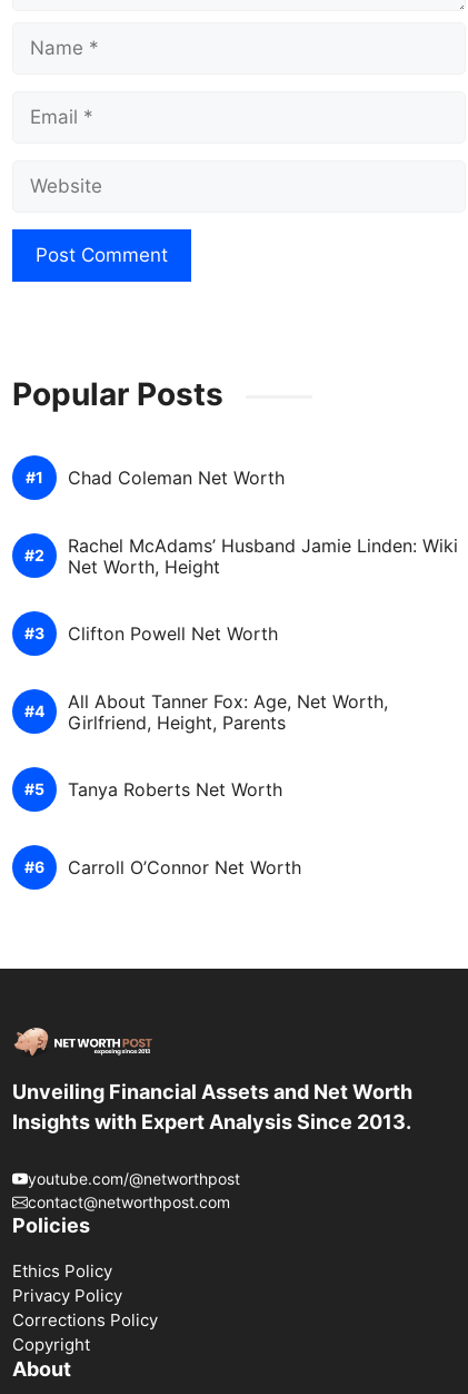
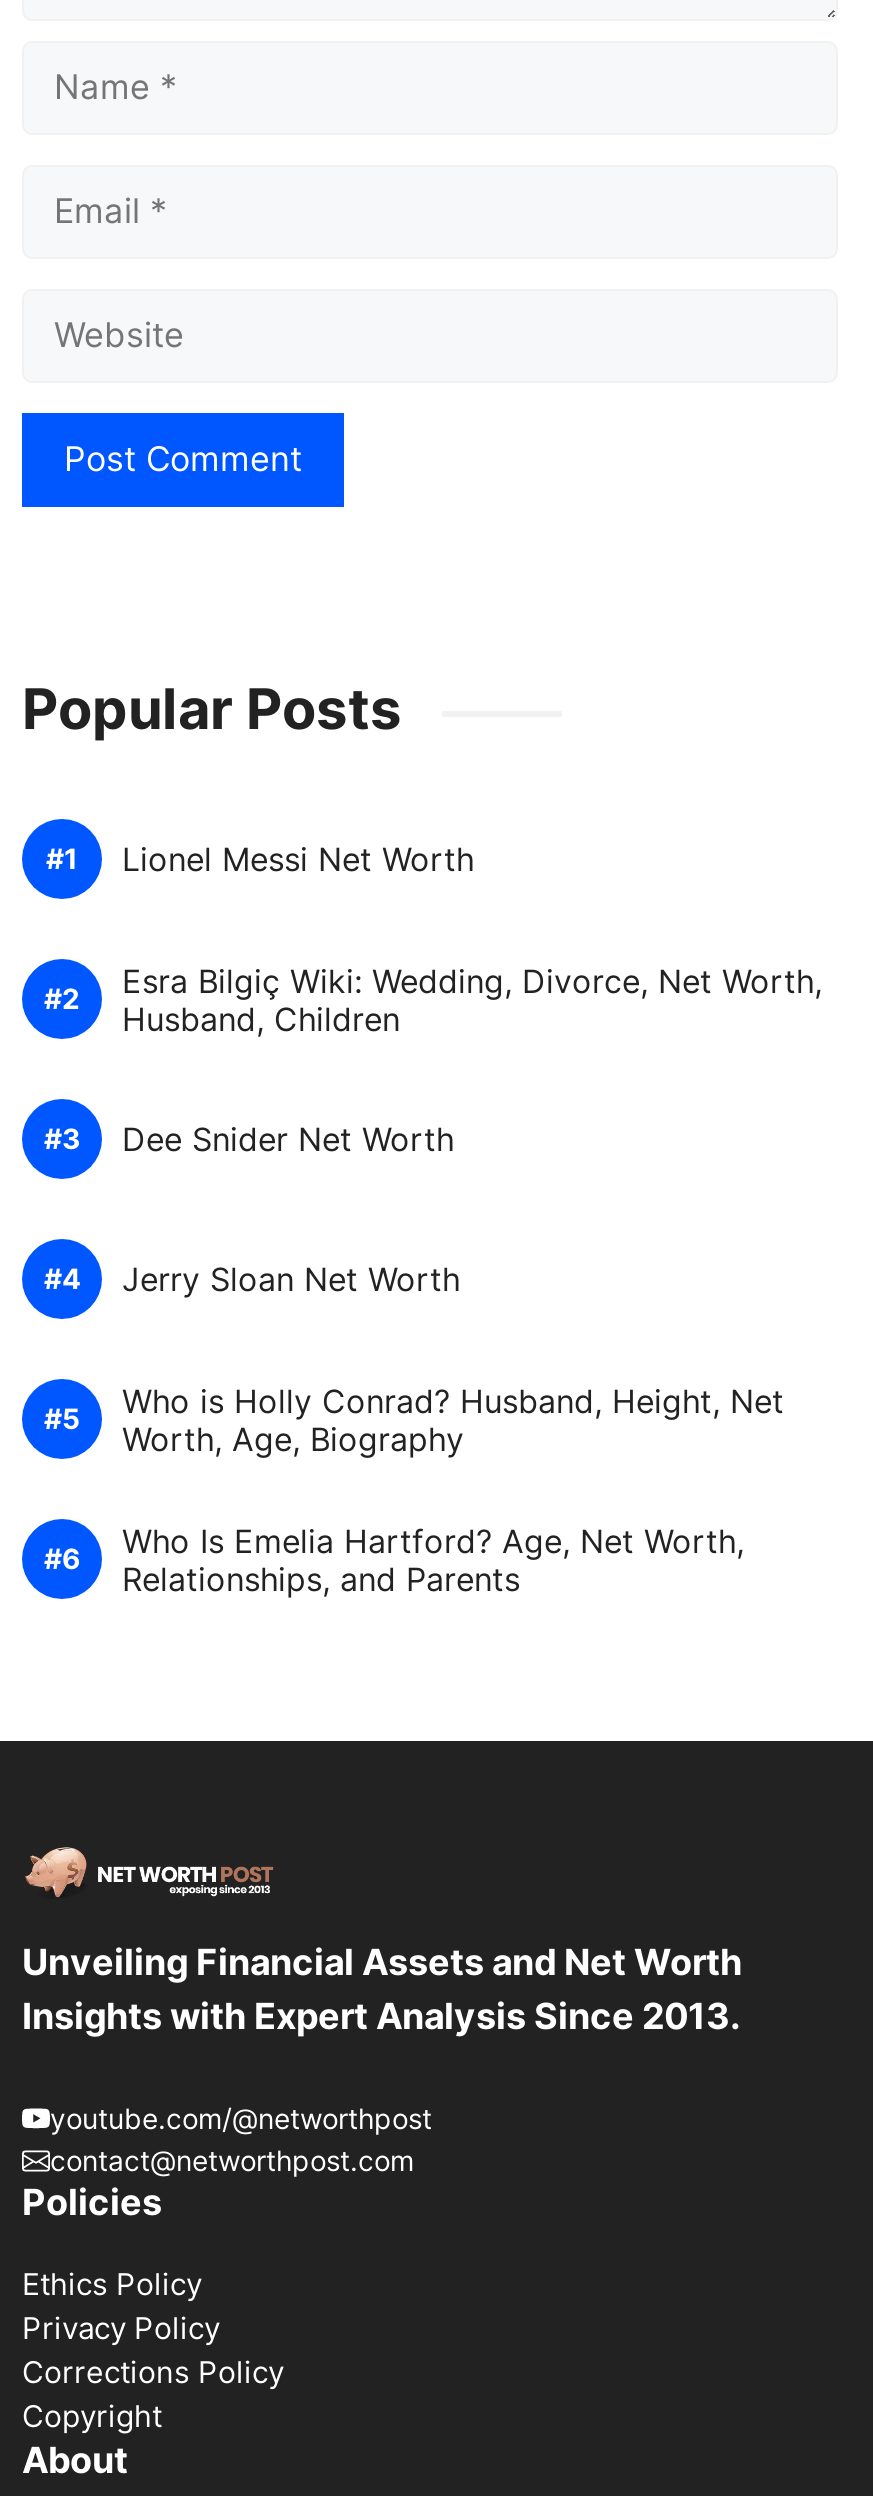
- Chad Coleman Net Worth
+ Lionel Messi Net Worth

- Rachel McAdams’ Husband Jamie Linden: Wiki
- Net Worth, Height
+ Esra Bilgiç Wiki: Wedding, Divorce, Net Worth,
+ Husband, Children

- Clifton Powell Net Worth
+ Dee Snider Net Worth

- All About Tanner Fox: Age, Net Worth,
- Girlfriend, Height, Parents
+ Jerry Sloan Net Worth

- Tanya Roberts Net Worth
+ Who is Holly Conrad? Husband, Height, Net
+ Worth, Age, Biography

- Carroll O’Connor Net Worth
+ Who Is Emelia Hartford? Age, Net Worth,
+ Relationships, and Parents
